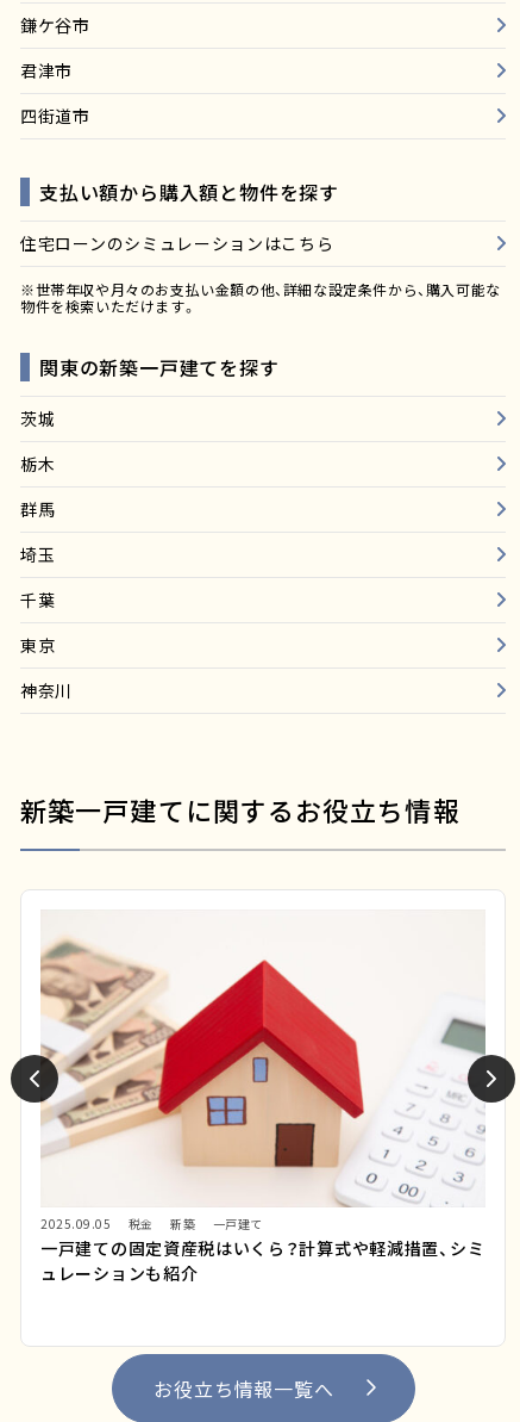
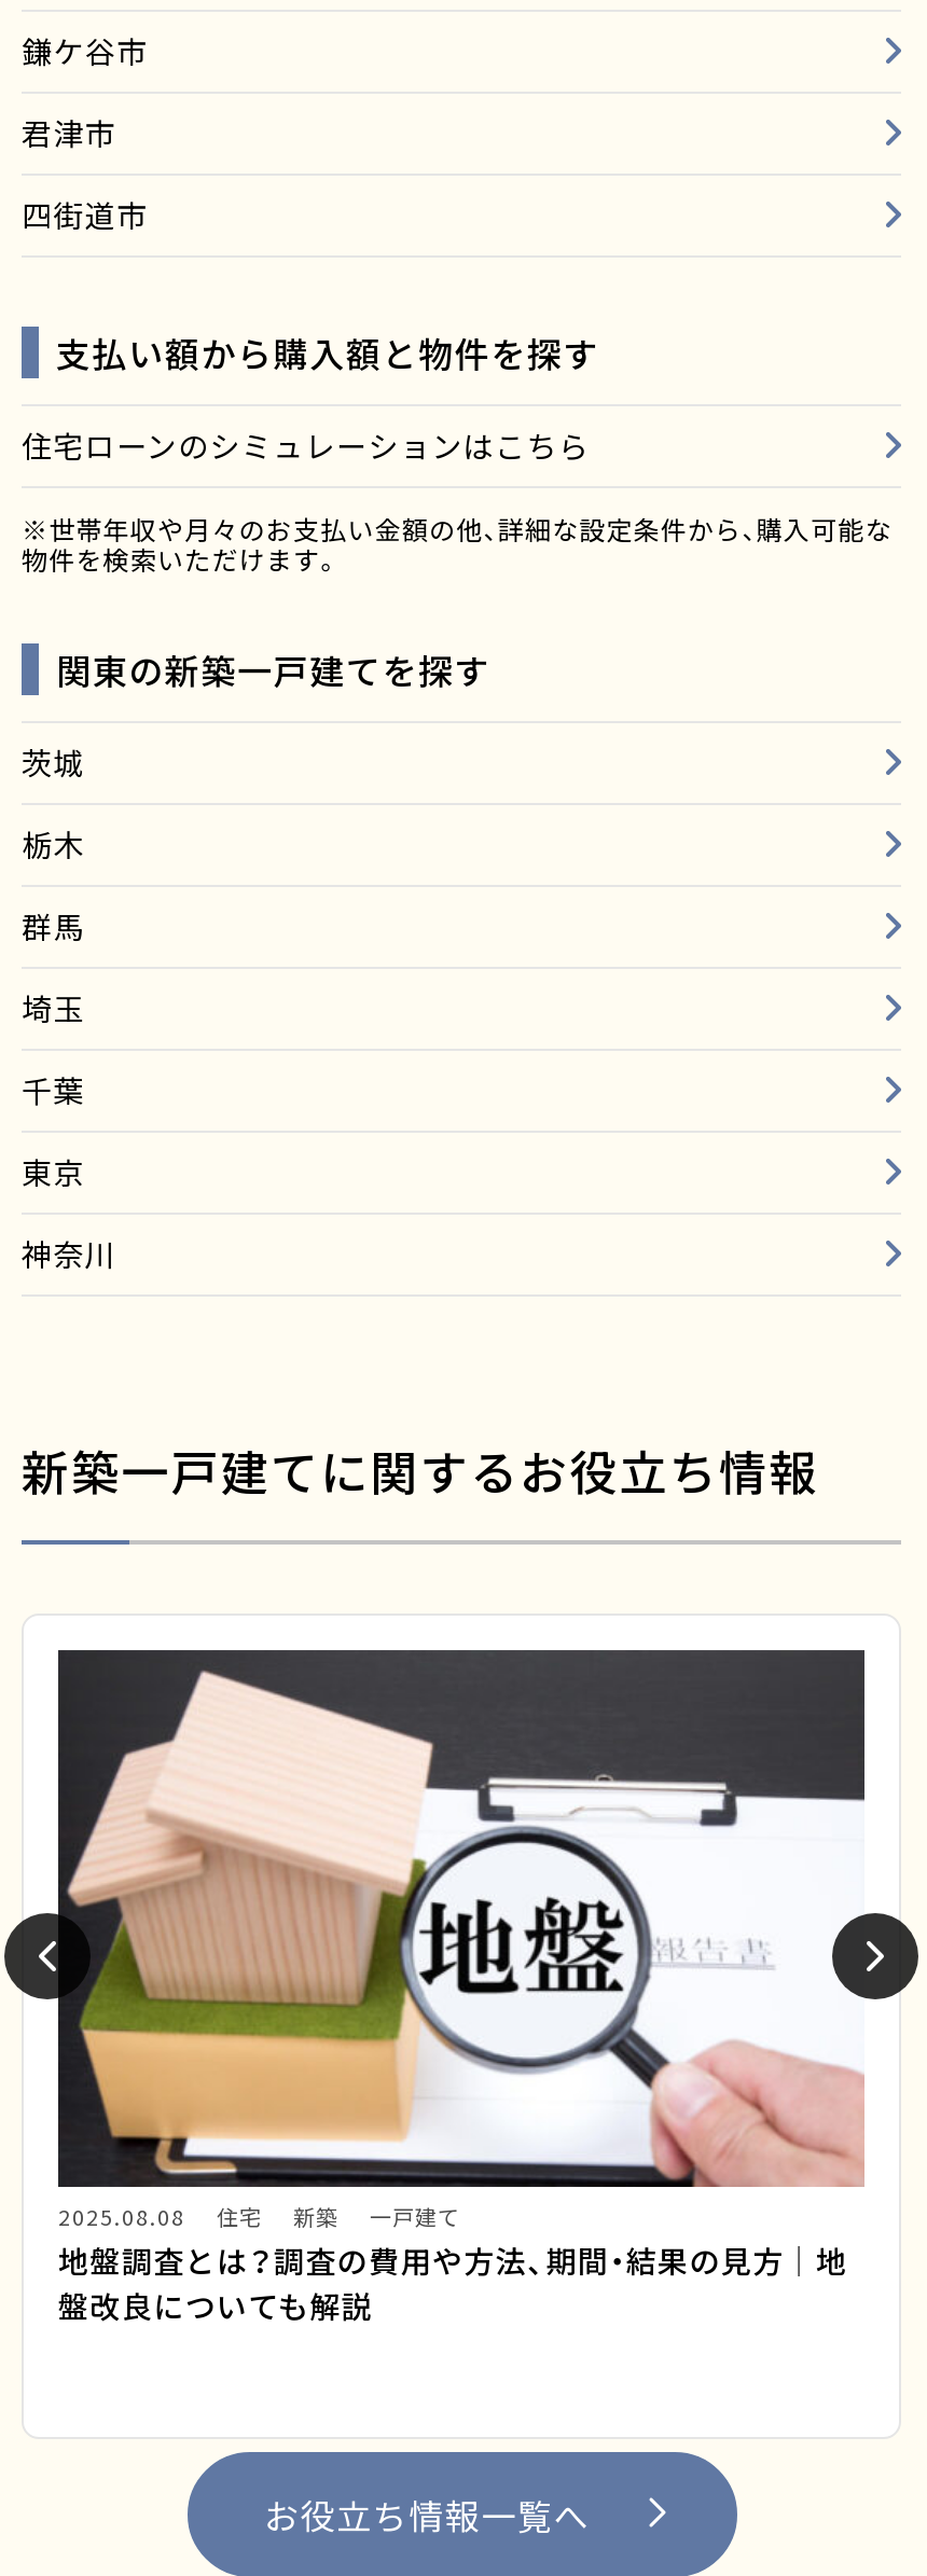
- [image]
- 2025.09.05
- 税金
+ [image]
+ 2025.08.08
+ 住宅

- 一戸建ての固定資産税はいくら？計算式や軽減措置、シミ
- ュレーションも紹介
+ 地盤調査とは？調査の費用や方法、期間・結果の見方｜地
+ 盤改良についても解説
